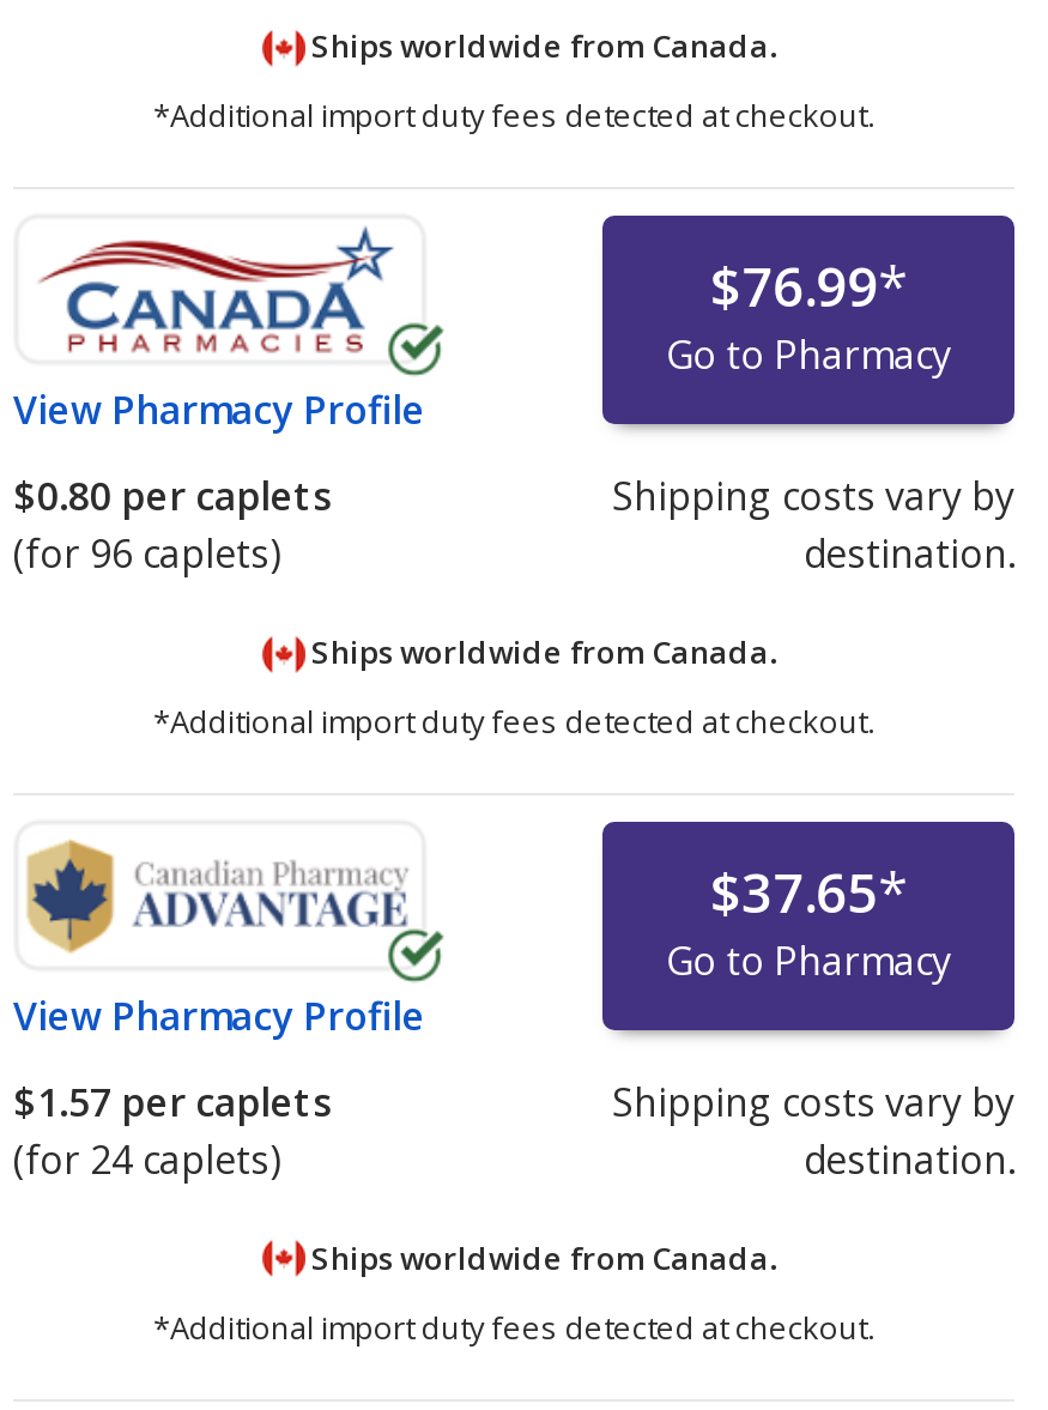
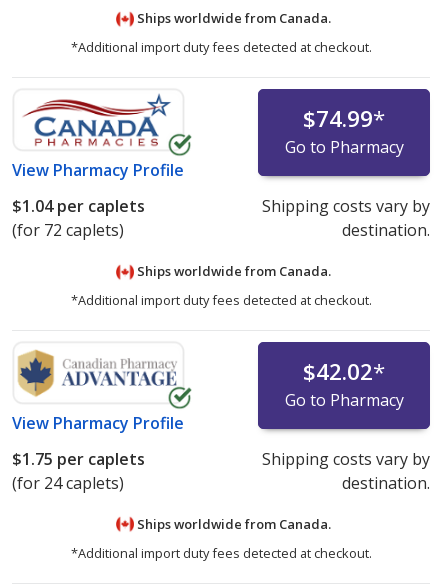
- $76.99*
+ $74.99*

- $0.80 per caplets
+ $1.04 per caplets

- (for 96 caplets)
+ (for 72 caplets)

- $37.65*
+ $42.02*

- $1.57 per caplets
+ $1.75 per caplets
